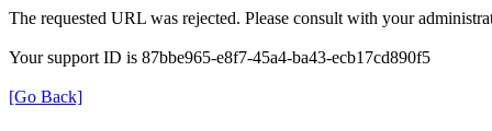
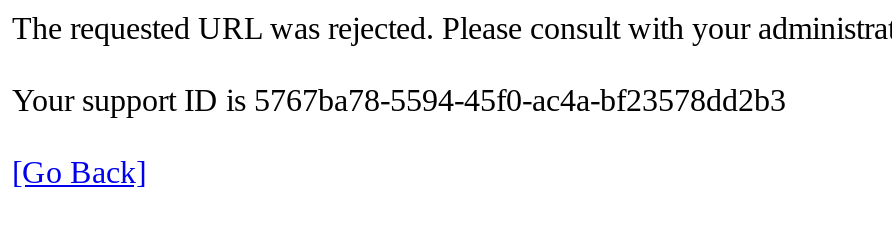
- Your support ID is 87bbe965-e8f7-45a4-ba43-ecb17cd890f5
+ Your support ID is 5767ba78-5594-45f0-ac4a-bf23578dd2b3
